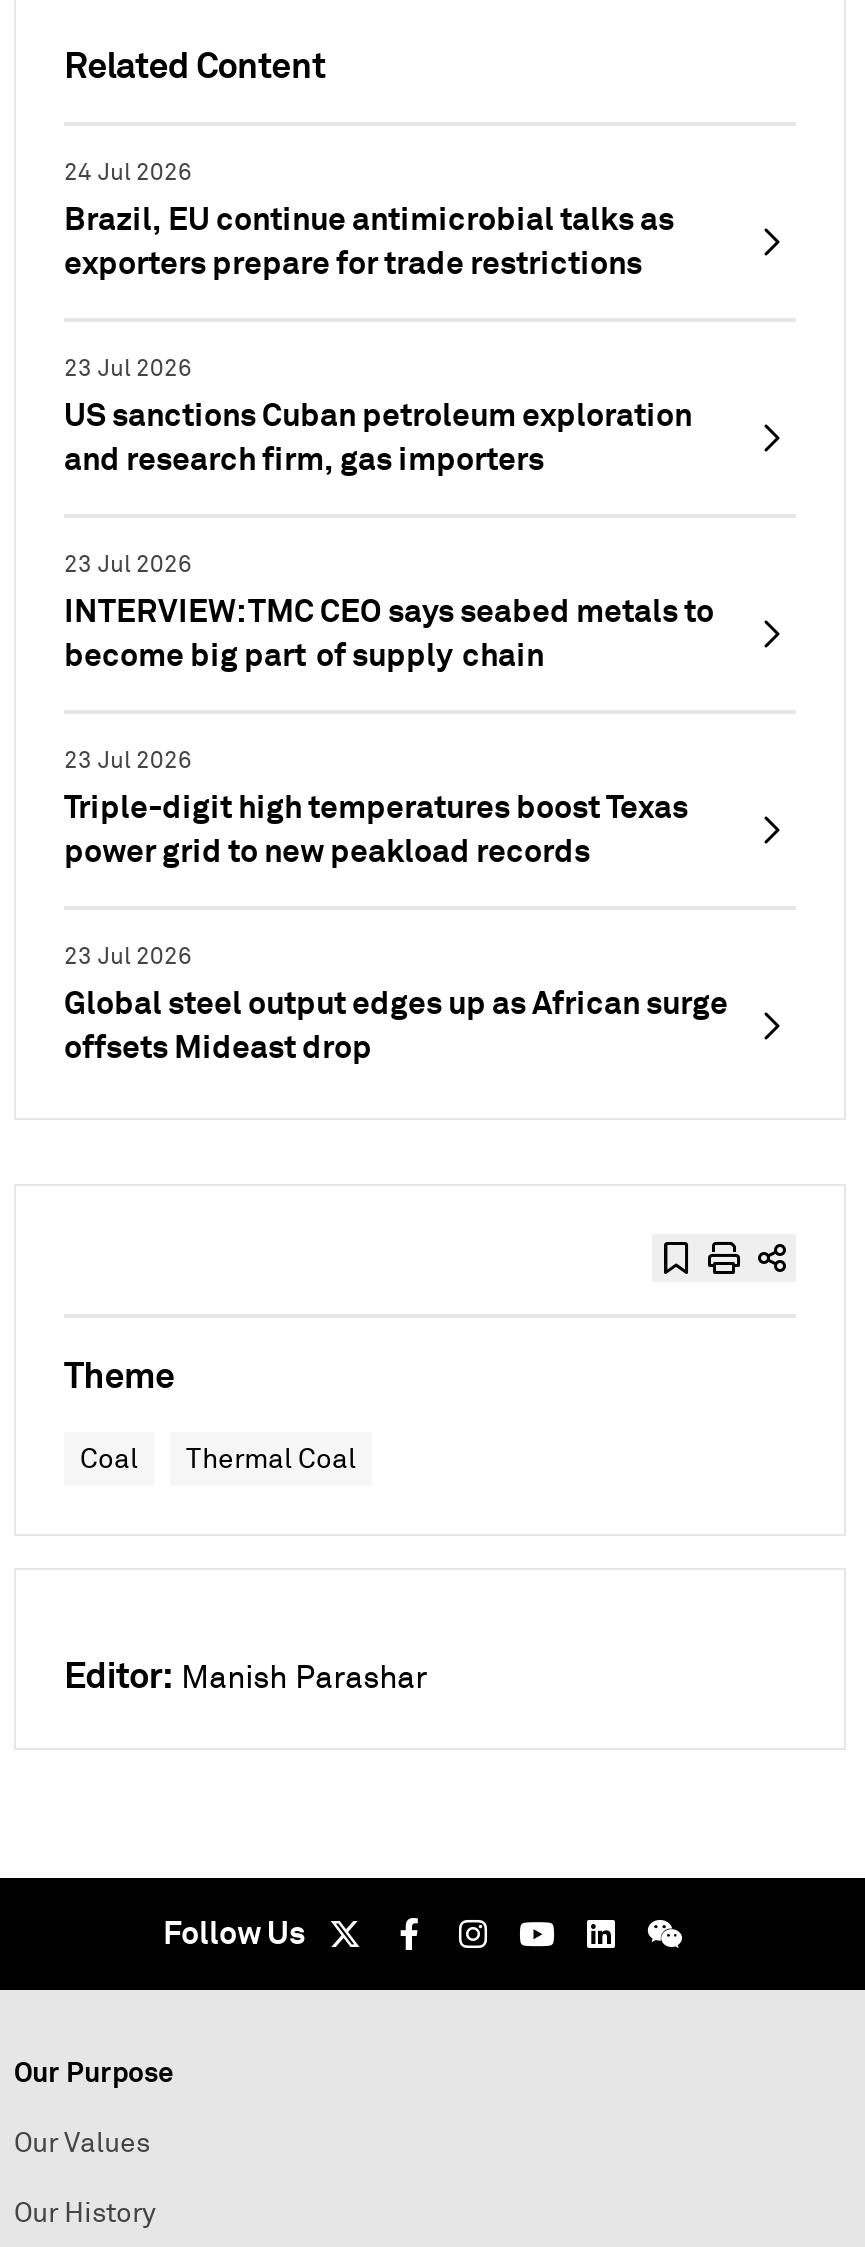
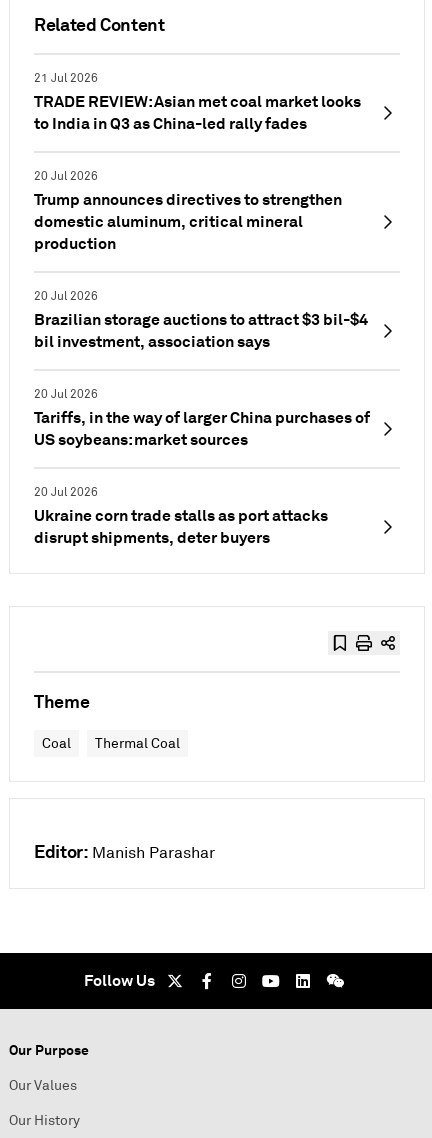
- 24 Jul 2026
- Brazil, EU continue antimicrobial talks as
- exporters prepare for trade restrictions
+ 21 Jul 2026
+ TRADE REVIEW: Asian met coal market looks
+ to India in Q3 as China-led rally fades

- 23 Jul 2026
- US sanctions Cuban petroleum exploration
- and research firm, gas importers
+ 20 Jul 2026
+ Trump announces directives to strengthen
+ domestic aluminum, critical mineral
+ production

- 23 Jul 2026
- INTERVIEW: TMC CEO says seabed metals to
- become big part of supply chain
+ 20 Jul 2026
+ Brazilian storage auctions to attract $3 bil-$4
+ bil investment, association says

- 23 Jul 2026
- Triple-digit high temperatures boost Texas
- power grid to new peakload records
+ 20 Jul 2026
+ Tariffs, in the way of larger China purchases of
+ US soybeans: market sources

- 23 Jul 2026
- Global steel output edges up as African surge
- offsets Mideast drop
+ 20 Jul 2026
+ Ukraine corn trade stalls as port attacks
+ disrupt shipments, deter buyers
